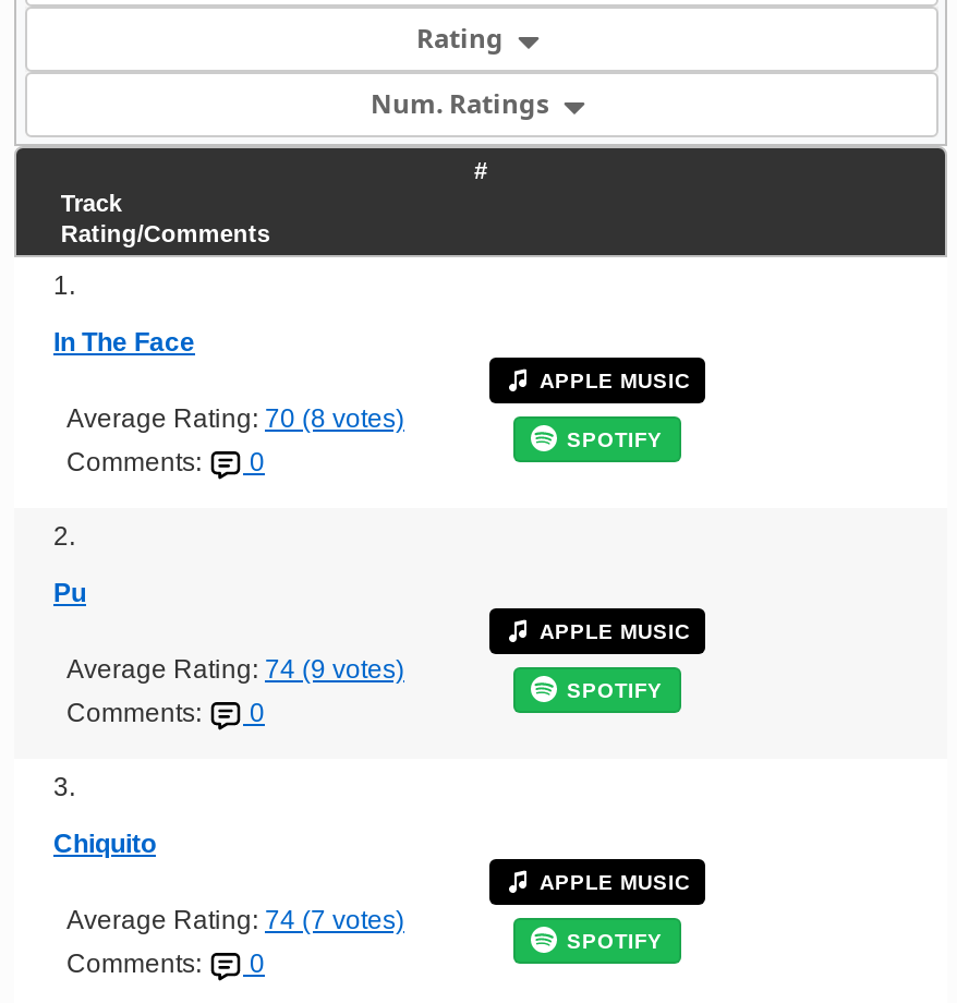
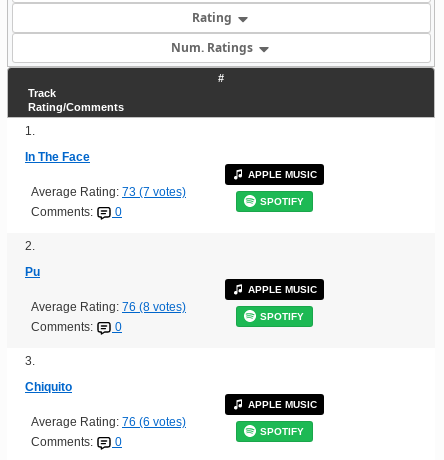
- Average Rating: 70 (8 votes)
+ Average Rating: 73 (7 votes)

- Average Rating: 74 (9 votes)
+ Average Rating: 76 (8 votes)

- Average Rating: 74 (7 votes)
+ Average Rating: 76 (6 votes)
